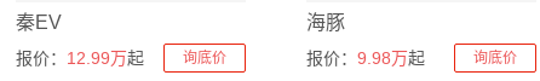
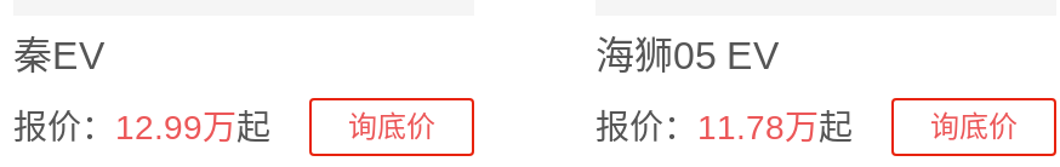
- 海豚
+ 海狮05 EV

- 报价：9.98万起
+ 报价：11.78万起
